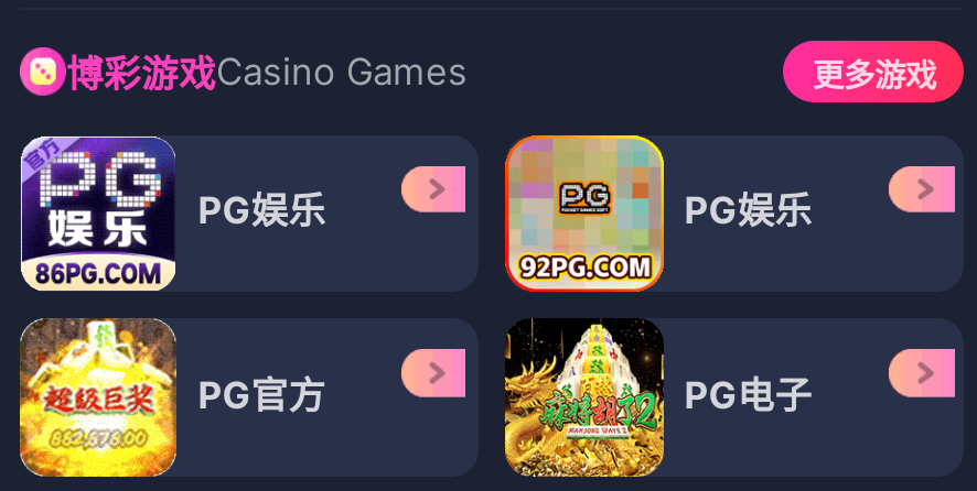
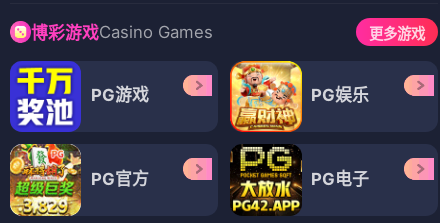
- [image]
- PG娱乐
+ [image]
+ PG游戏

- [image]
+ [image]

- [image]
+ [image]

- [image]
+ [image]
